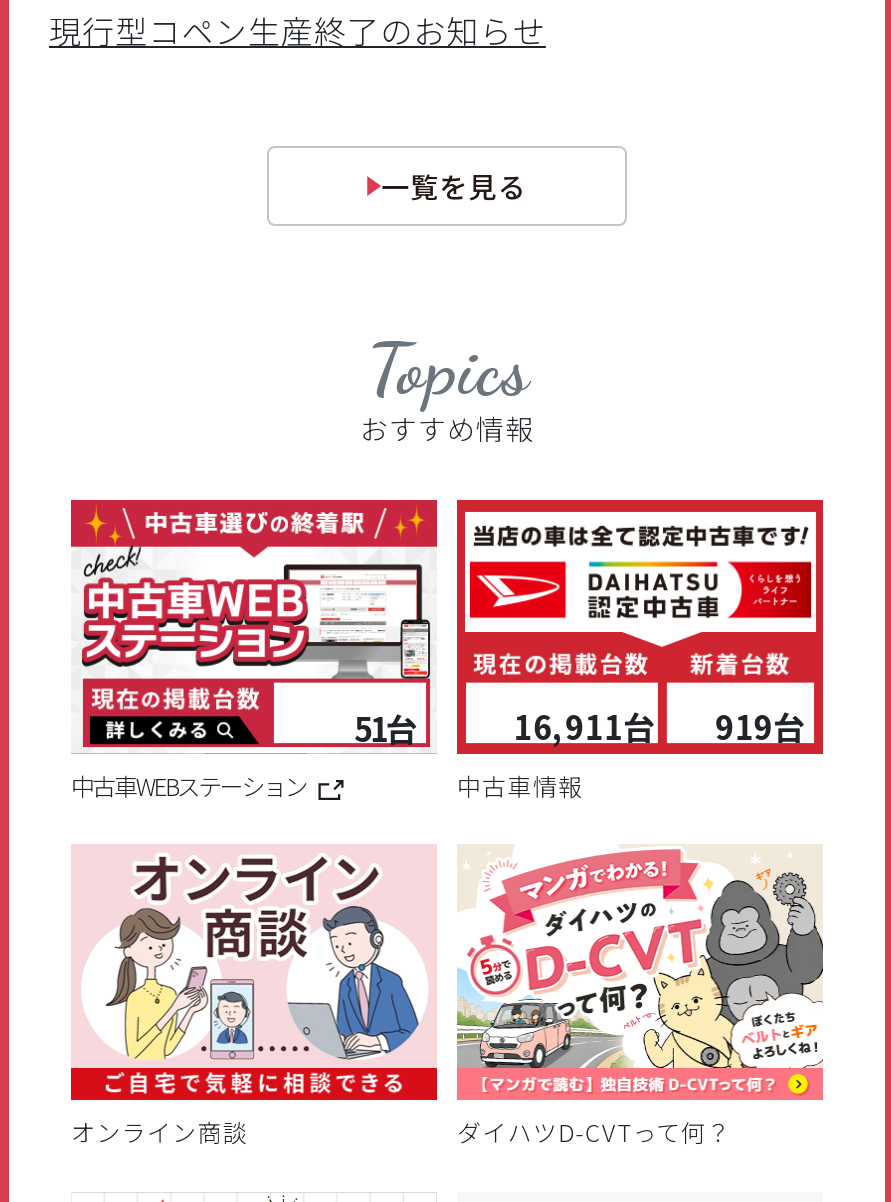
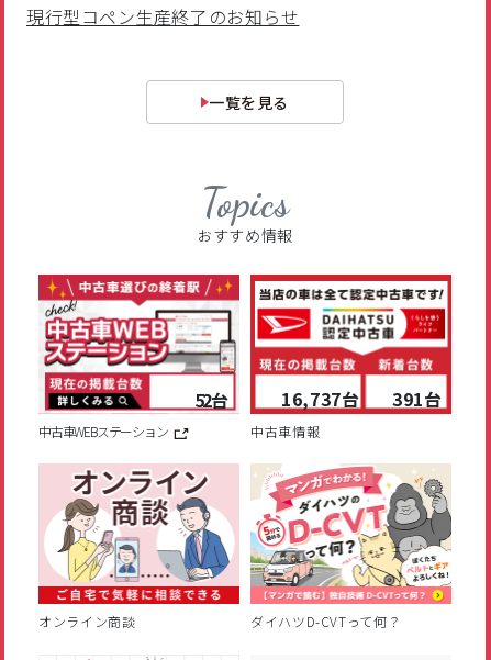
- 51台
+ 52台

- 16,911台
+ 16,737台

- 919台
+ 391台
